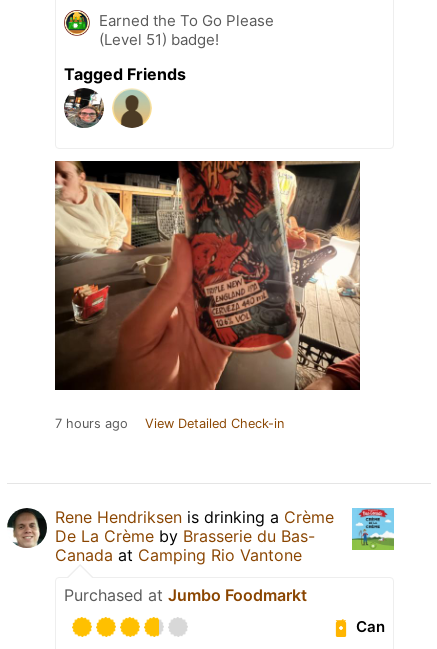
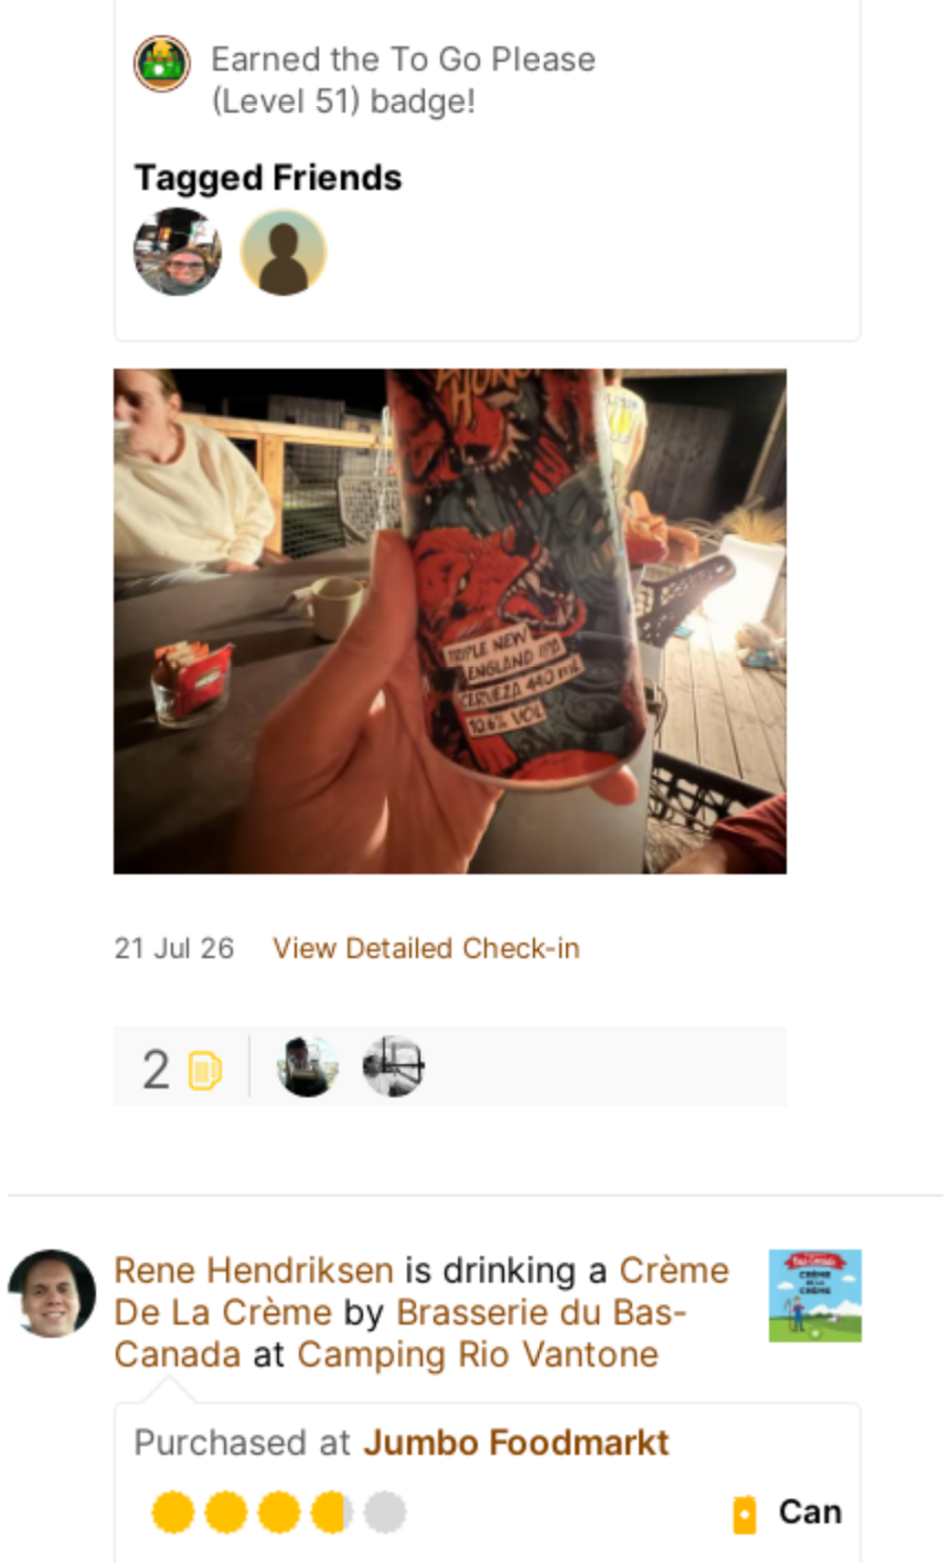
- 7 hours ago View Detailed Check-in
+ 21 Jul 26 View Detailed Check-in

+ 2
